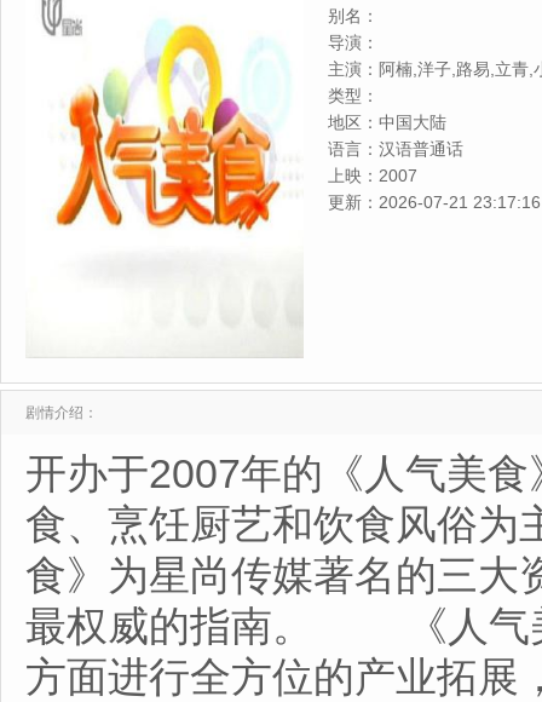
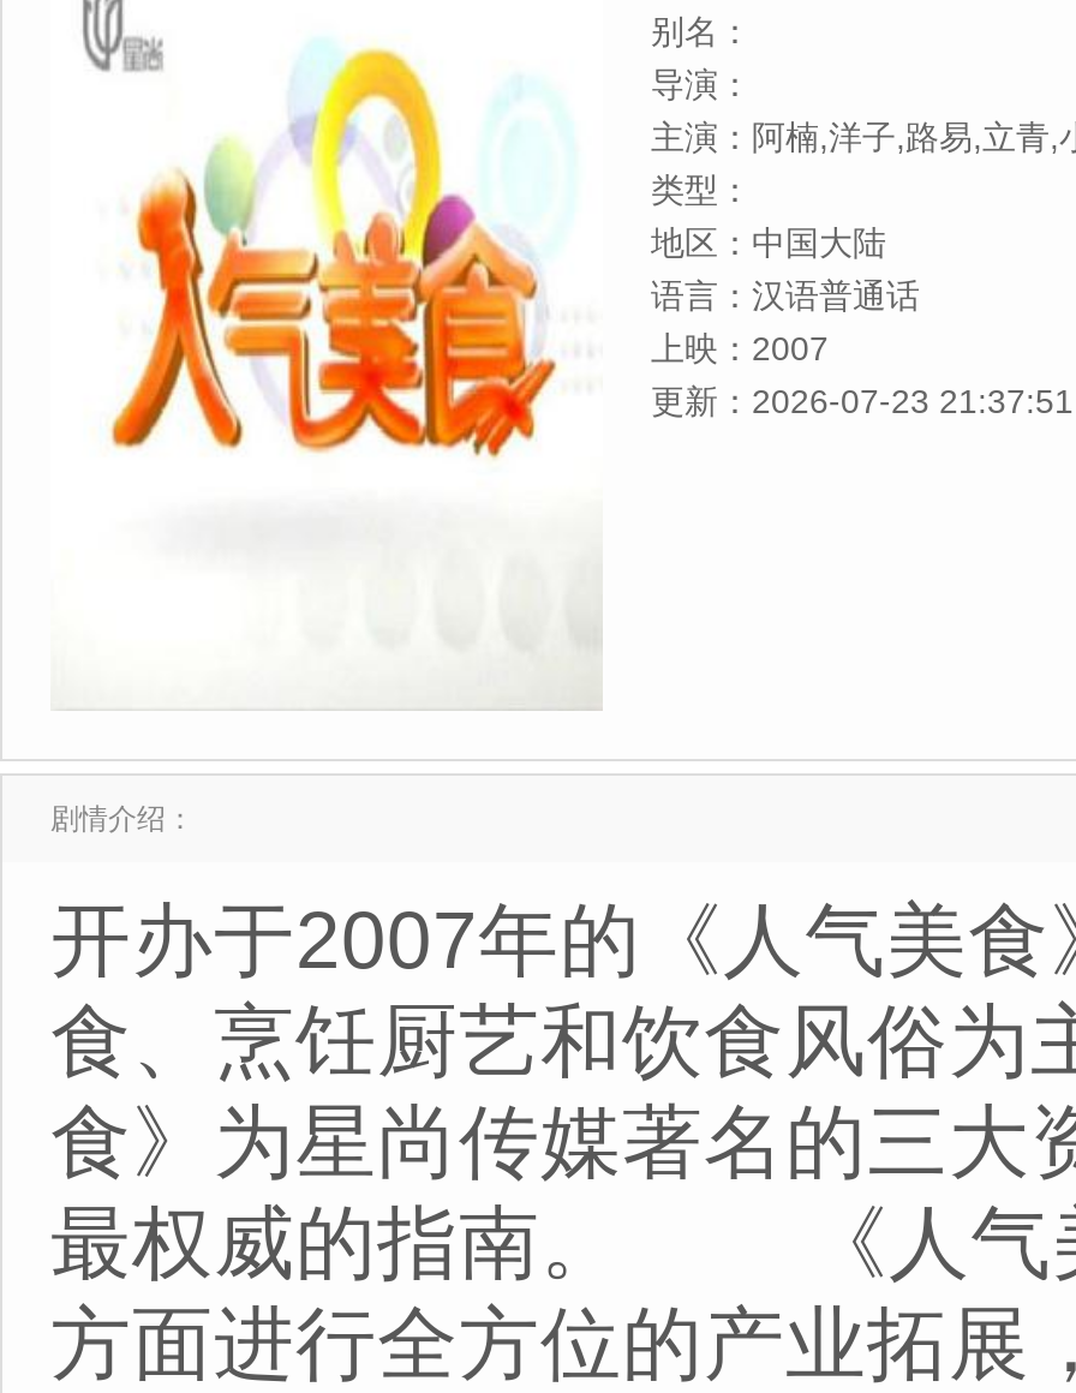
- 更新：2026-07-21 23:17:16
+ 更新：2026-07-23 21:37:51
